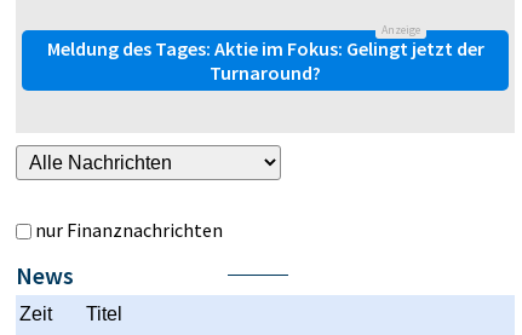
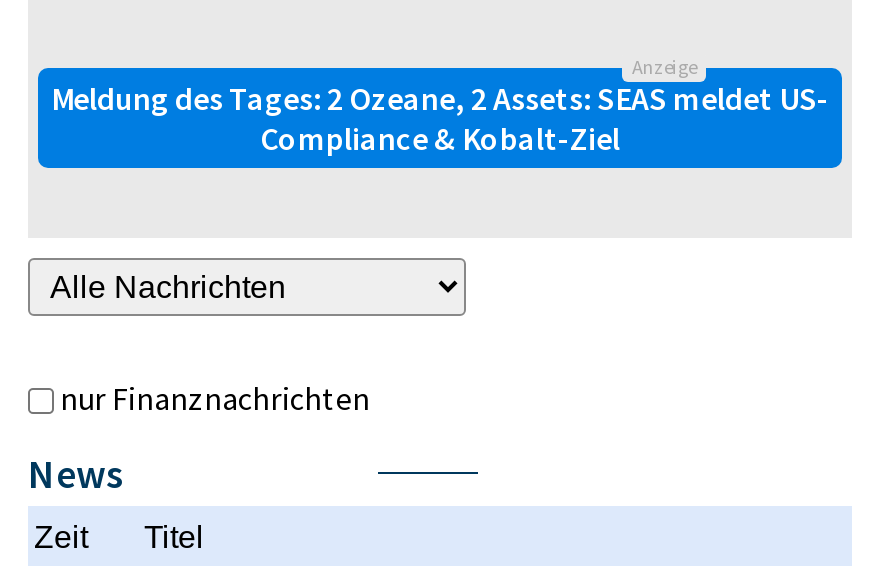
- Meldung des Tages: Aktie im Fokus: Gelingt jetzt der
- Turnaround?
+ Meldung des Tages: 2 Ozeane, 2 Assets: SEAS meldet US-
+ Compliance & Kobalt-Ziel
